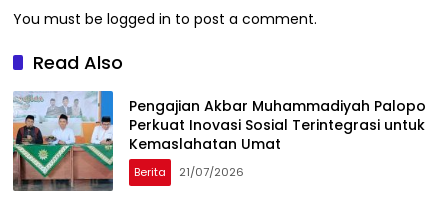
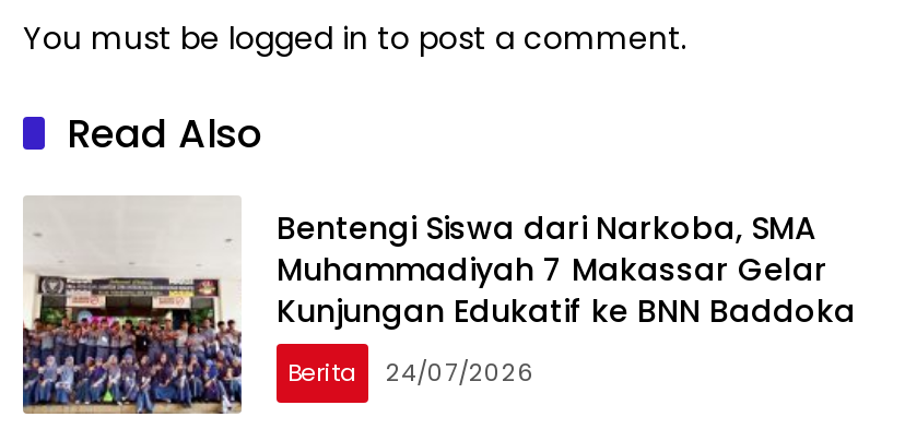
- [image]
- Pengajian Akbar Muhammadiyah Palopo
- Perkuat Inovasi Sosial Terintegrasi untuk
- Kemaslahatan Umat
+ [image]
+ Bentengi Siswa dari Narkoba, SMA
+ Muhammadiyah 7 Makassar Gelar
+ Kunjungan Edukatif ke BNN Baddoka

- Berita 21/07/2026
+ Berita 24/07/2026
